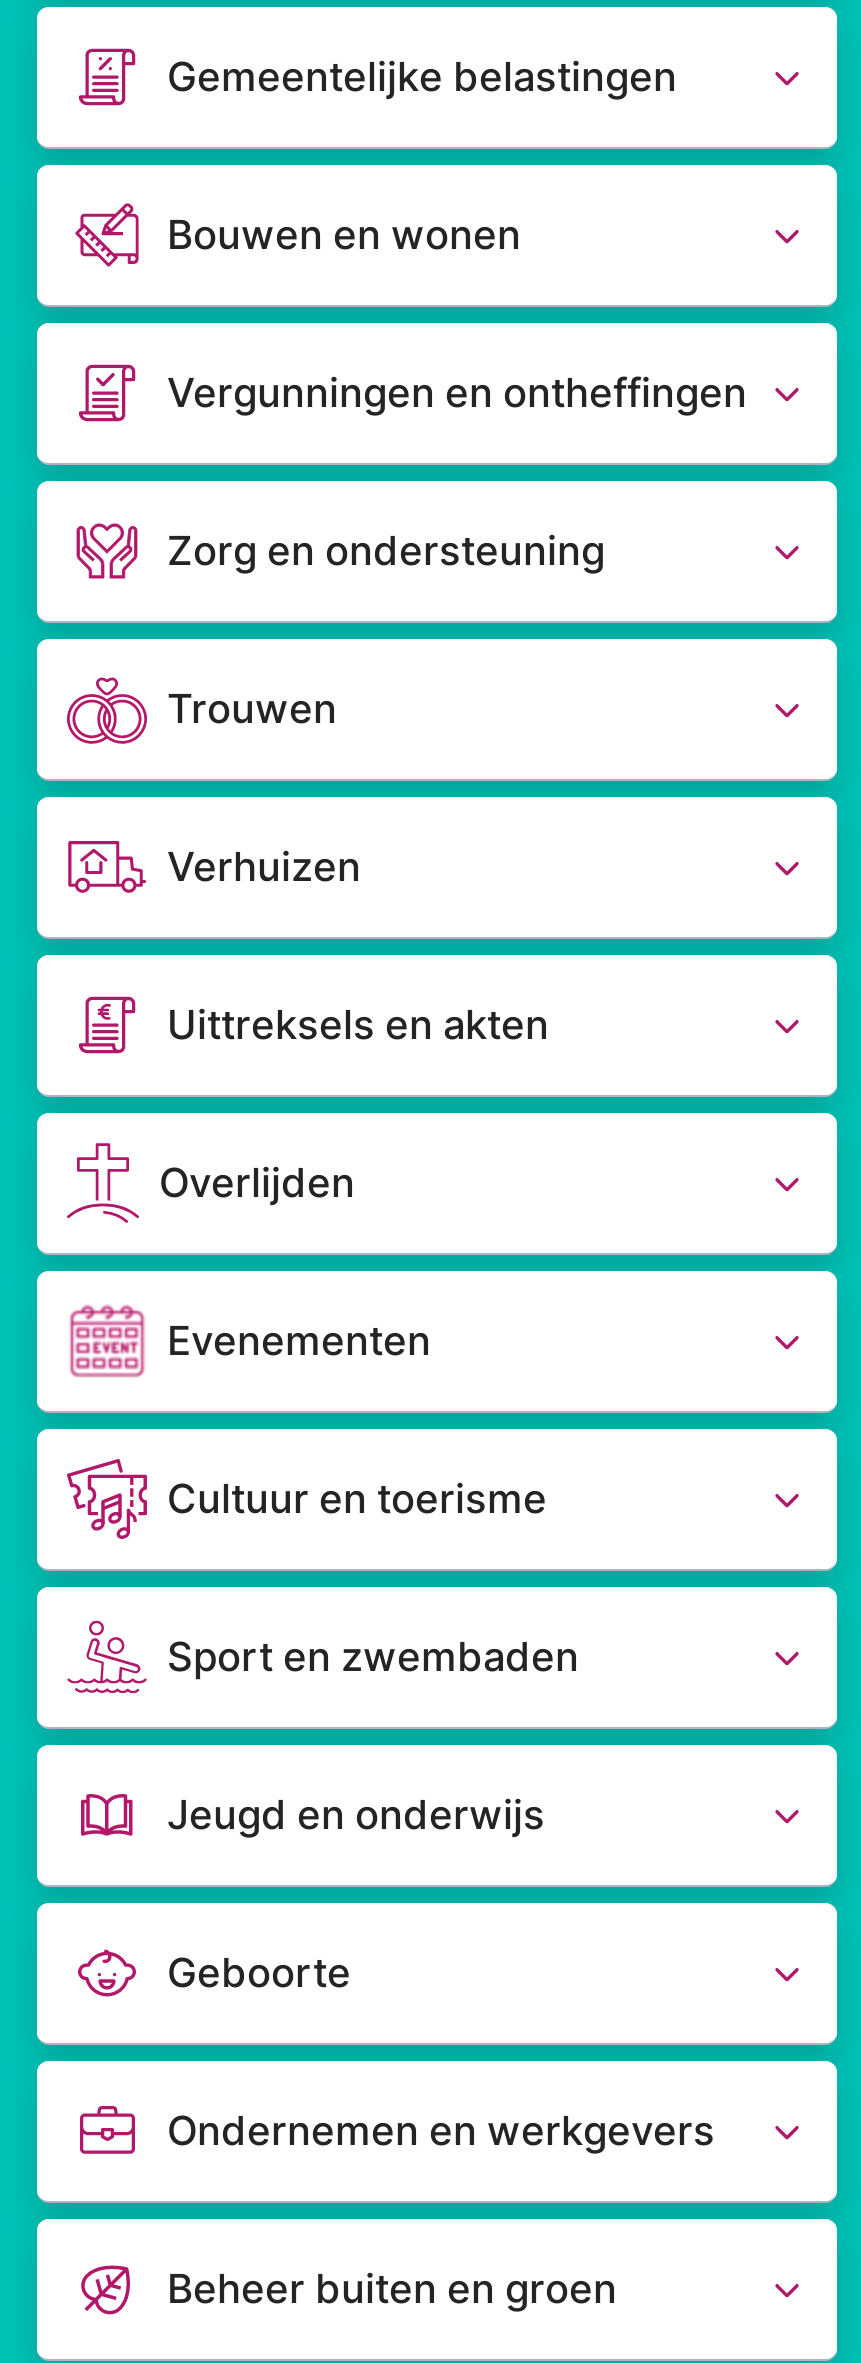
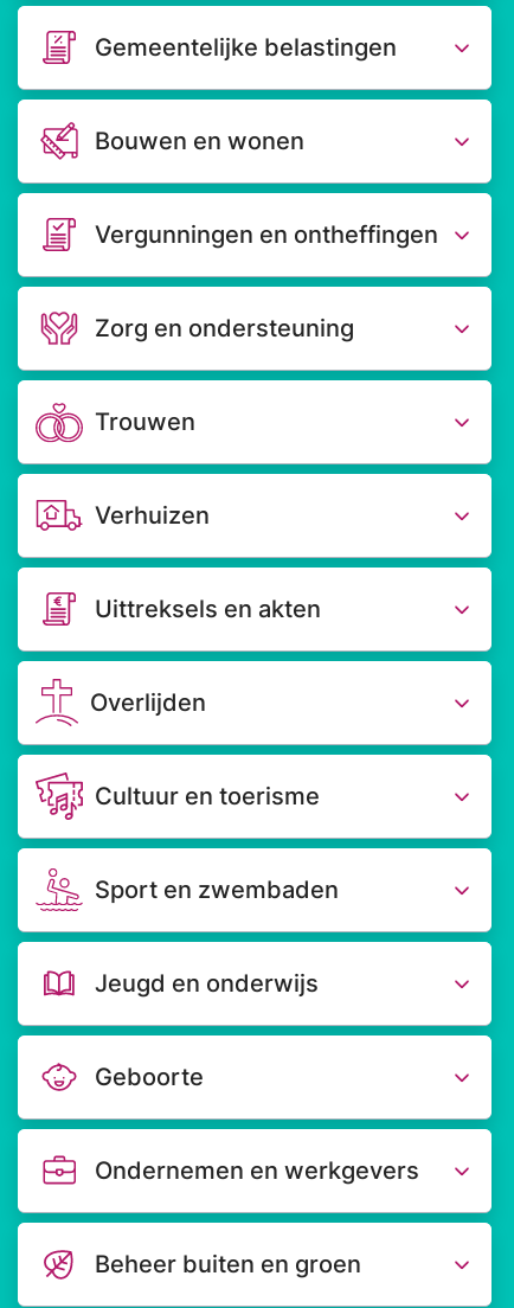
- Evenementen
